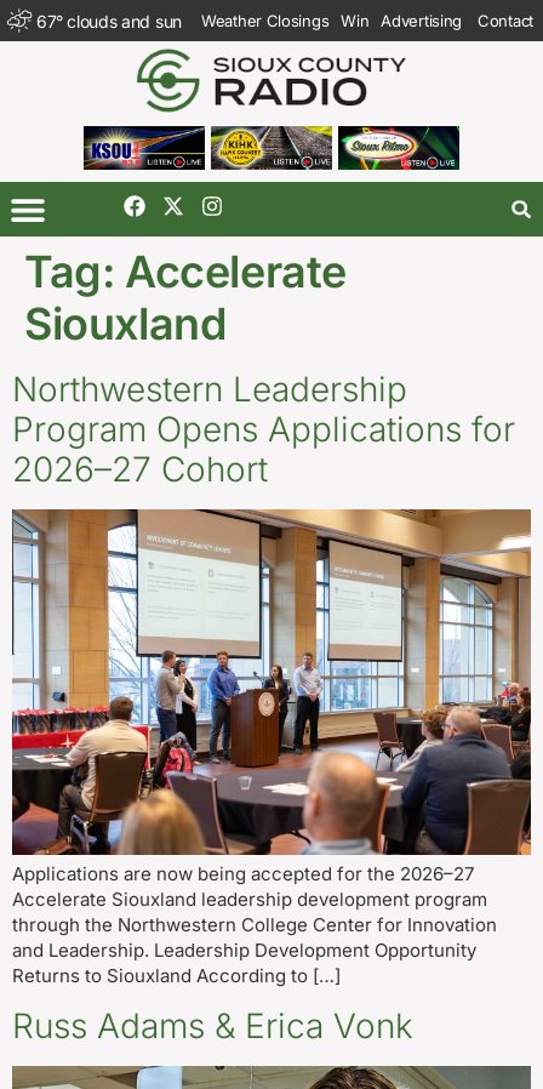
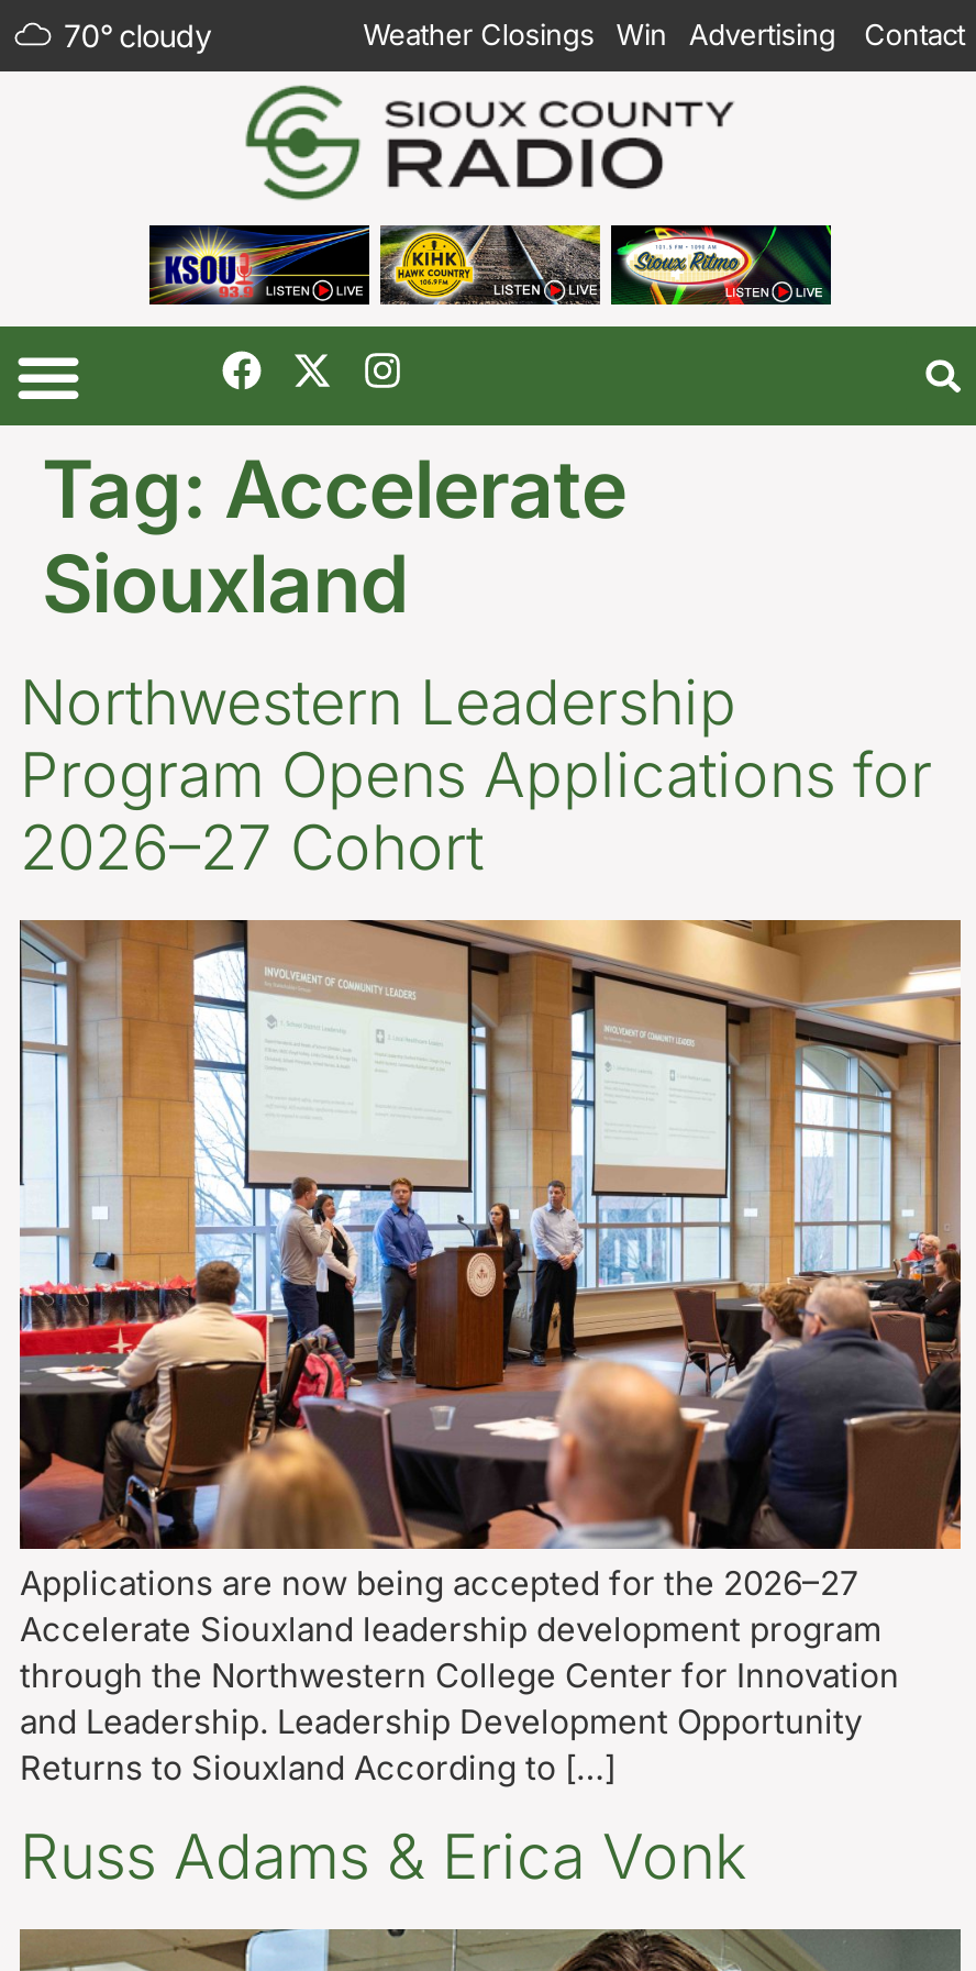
- 67° clouds and sun
+ 70° cloudy
